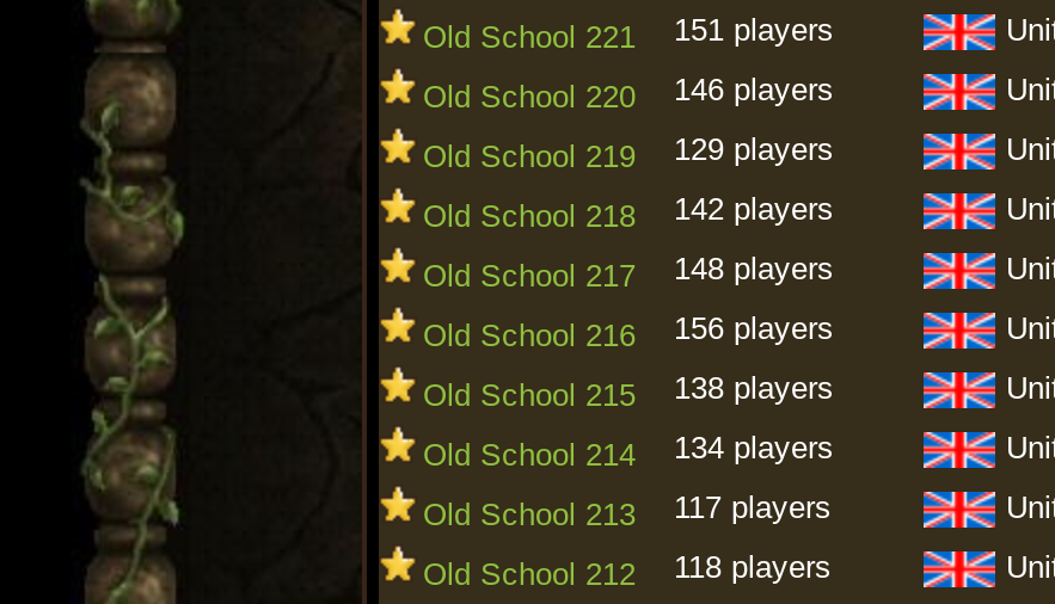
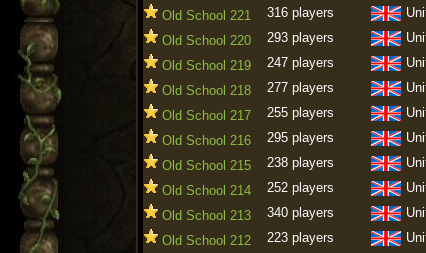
- Old School 221 151 players
+ Old School 221 316 players

- Old School 220 146 players
+ Old School 220 293 players

- Old School 219 129 players
+ Old School 219 247 players

- Old School 218 142 players
+ Old School 218 277 players

- Old School 217 148 players
+ Old School 217 255 players

- Old School 216 156 players
+ Old School 216 295 players

- Old School 215 138 players
+ Old School 215 238 players

- Old School 214 134 players
+ Old School 214 252 players

- Old School 213 117 players
+ Old School 213 340 players

- Old School 212 118 players
+ Old School 212 223 players
